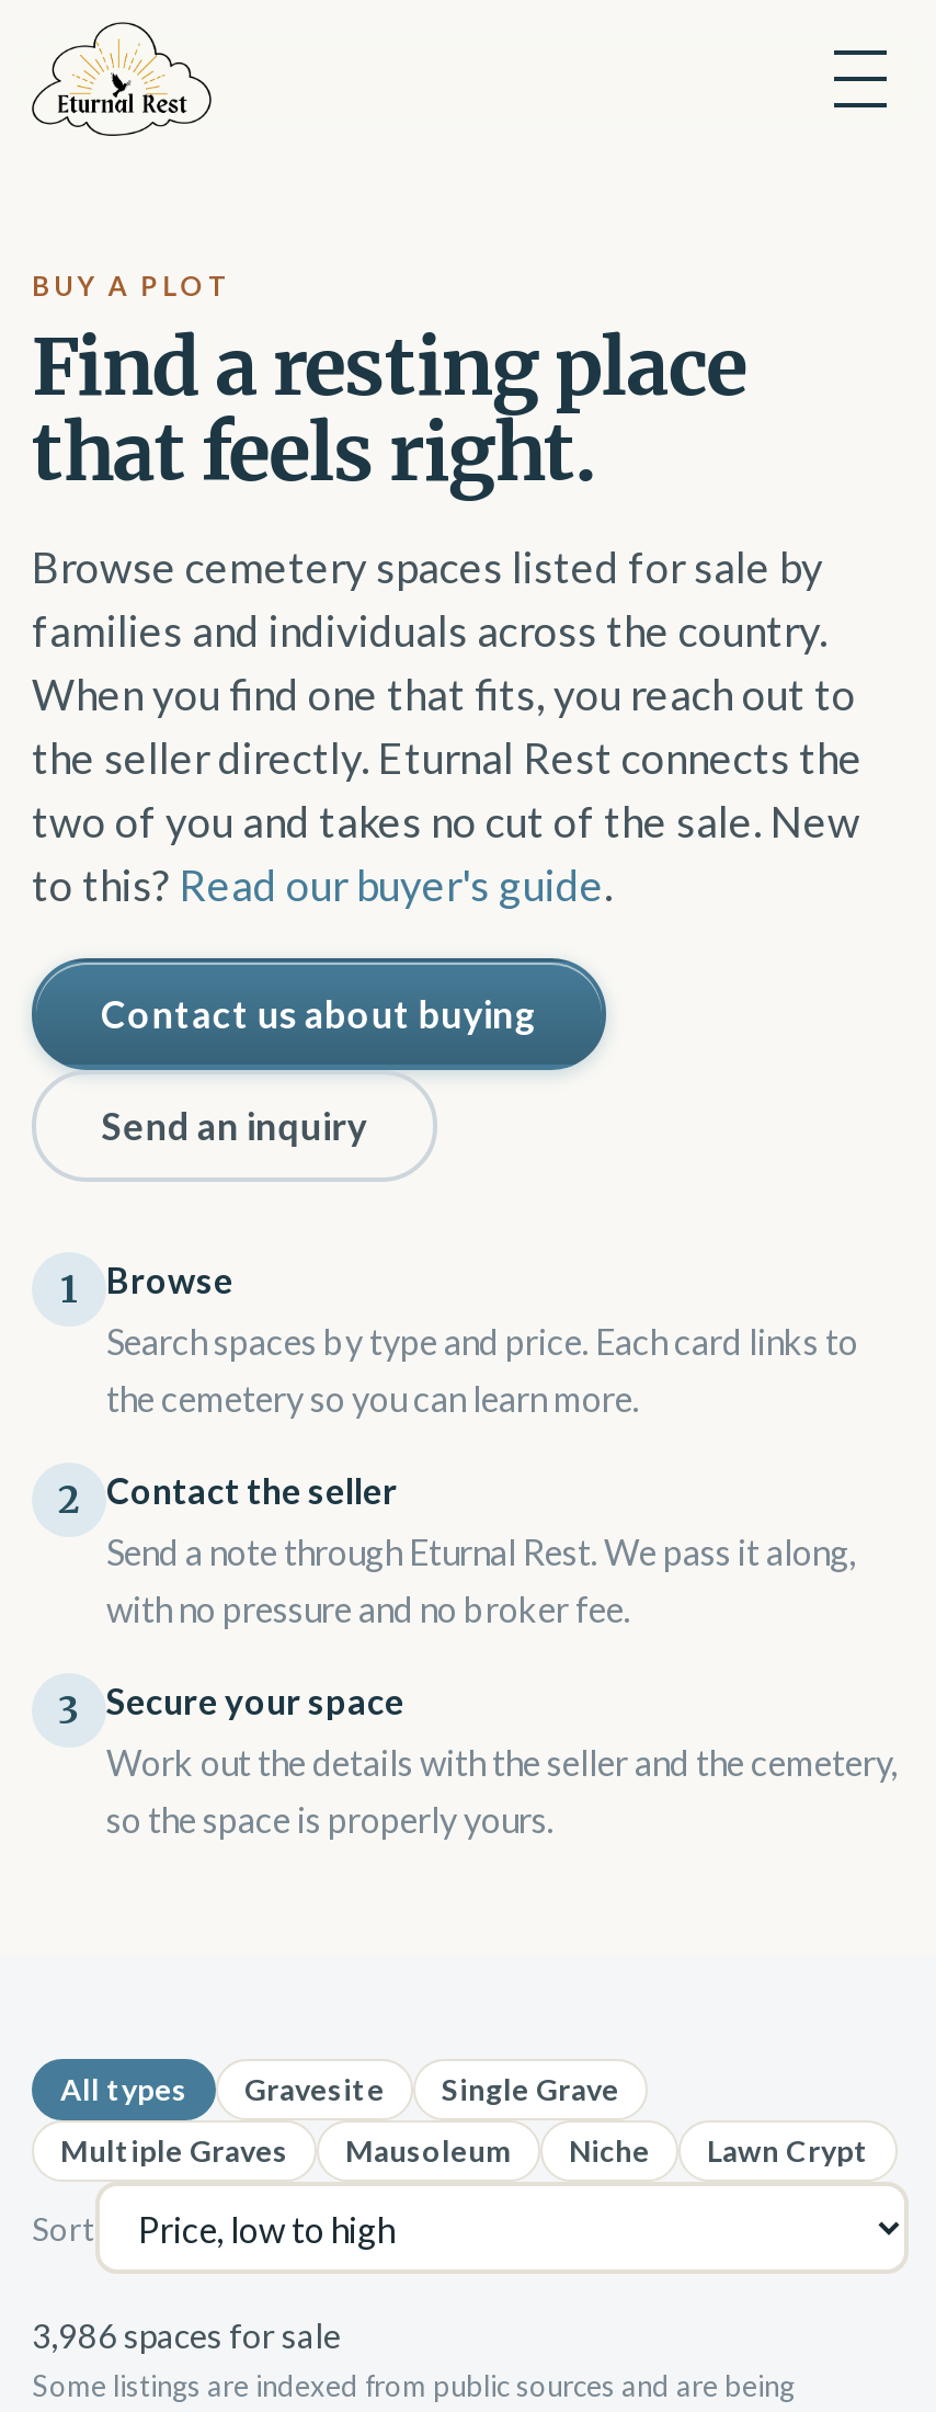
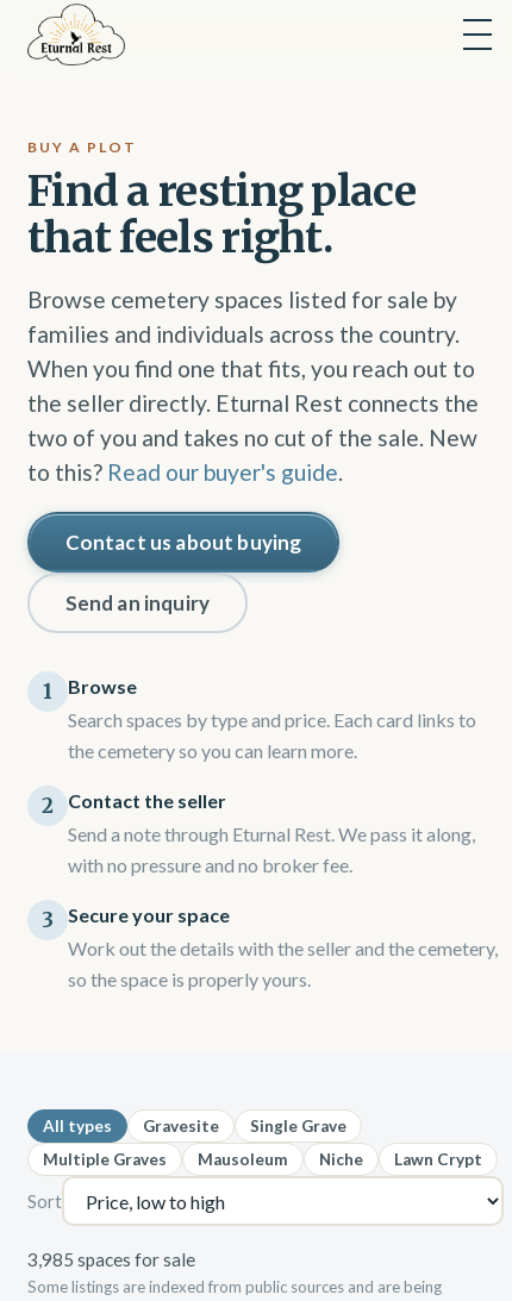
- 3,986 spaces for sale
+ 3,985 spaces for sale
